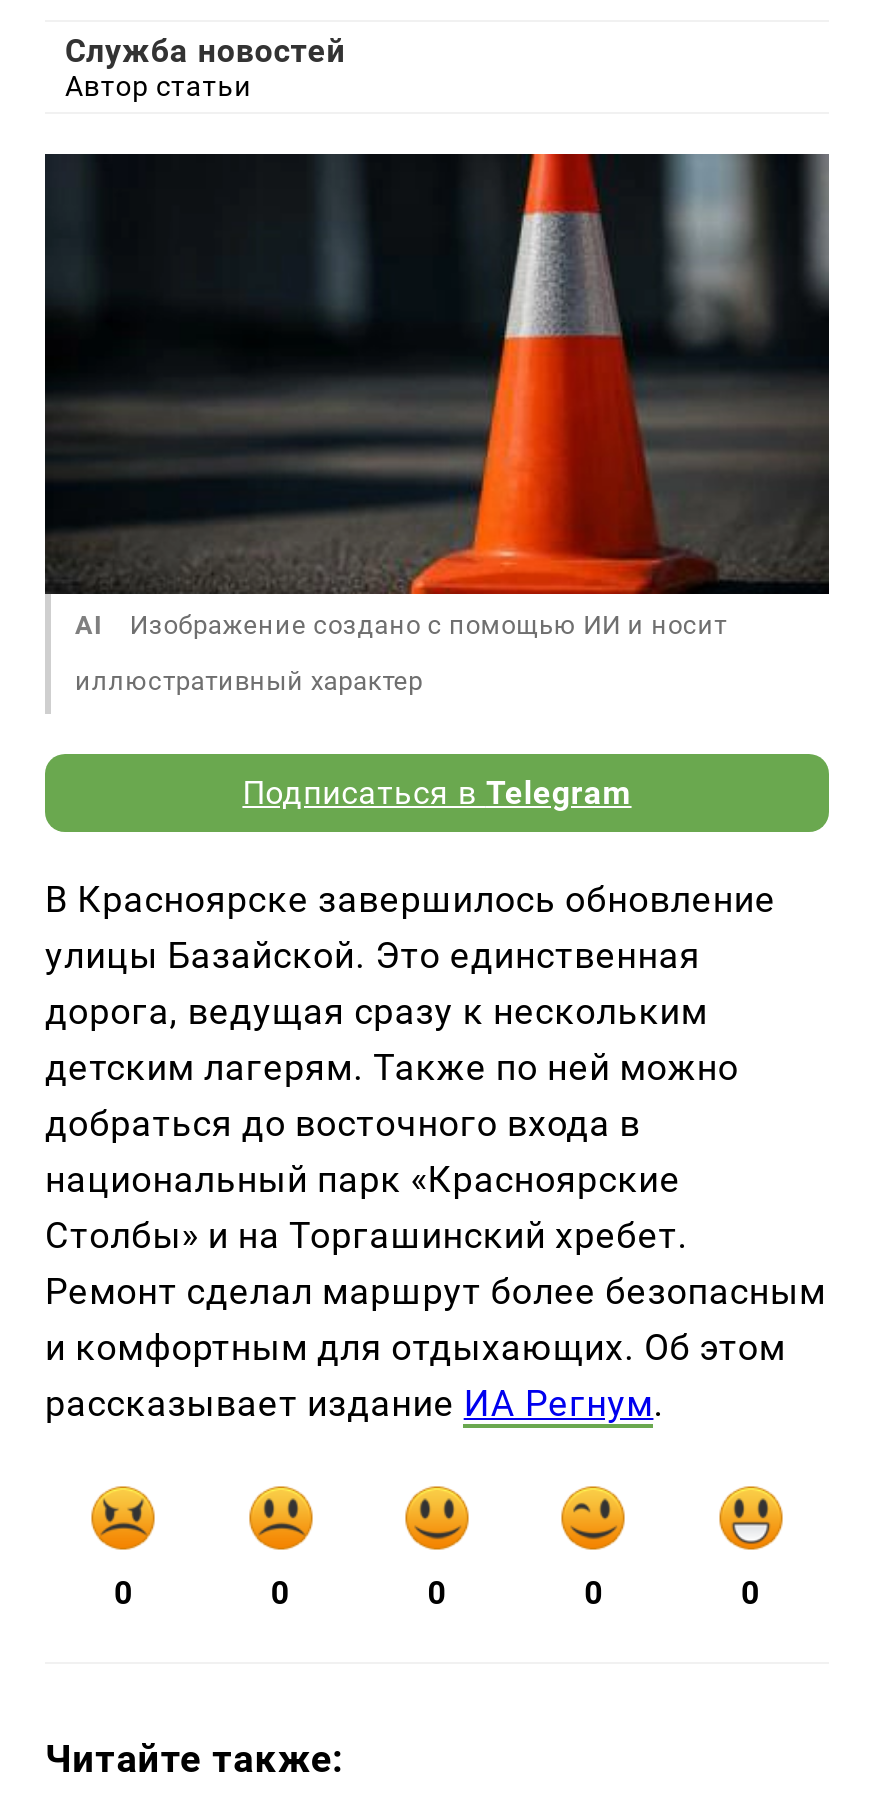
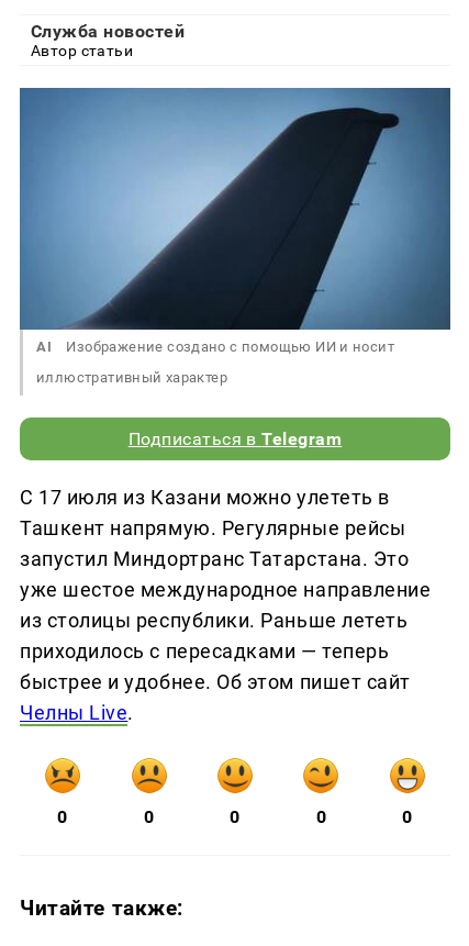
- [image]
+ [image]

- В Красноярске завершилось обновление
- улицы Базайской. Это единственная
- дорога, ведущая сразу к нескольким
- детским лагерям. Также по ней можно
- добраться до восточного входа в
- национальный парк «Красноярские
- Столбы» и на Торгашинский хребет.
- Ремонт сделал маршрут более безопасным
- и комфортным для отдыхающих. Об этом
- рассказывает издание ИА Регнум.
+ С 17 июля из Казани можно улететь в
+ Ташкент напрямую. Регулярные рейсы
+ запустил Миндортранс Татарстана. Это
+ уже шестое международное направление
+ из столицы республики. Раньше лететь
+ приходилось с пересадками — теперь
+ быстрее и удобнее. Об этом пишет сайт
+ Челны Live.
